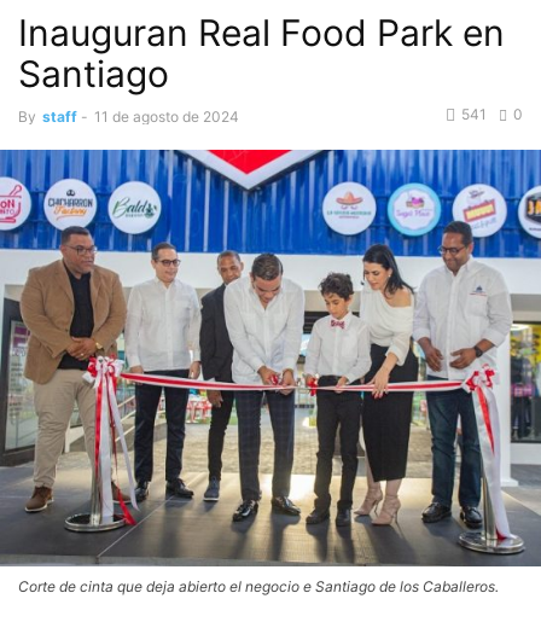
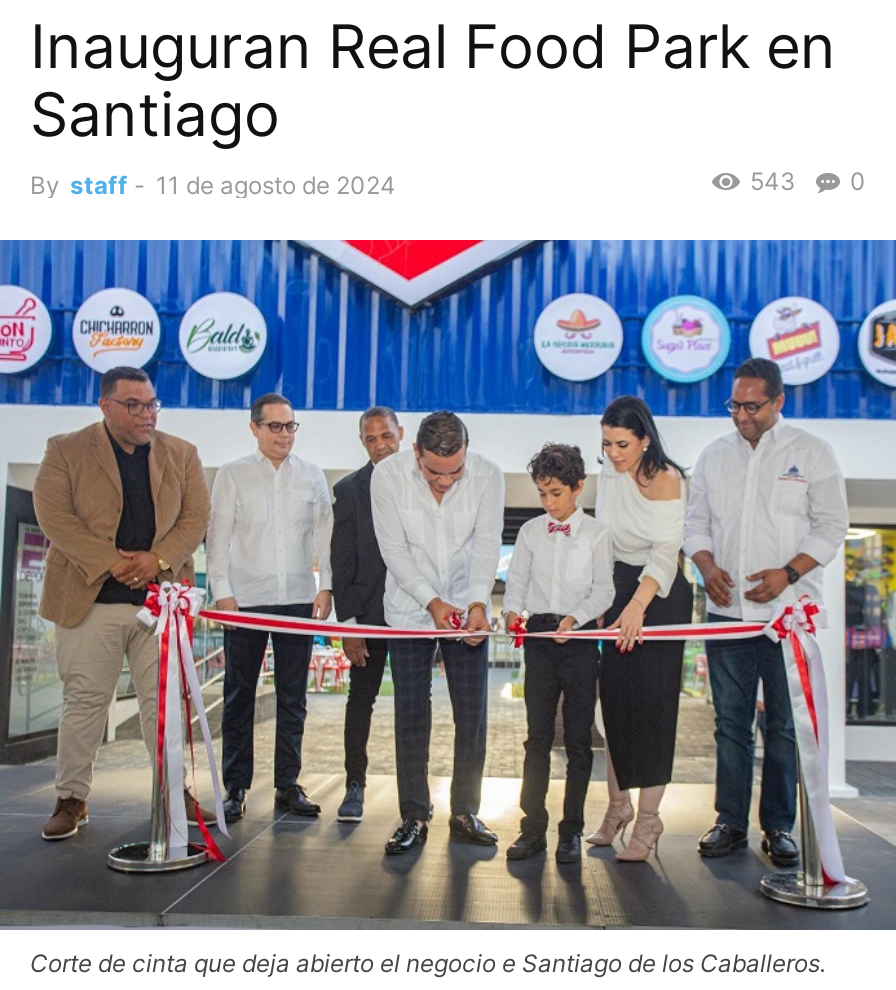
- 541 0
+ 543 0
